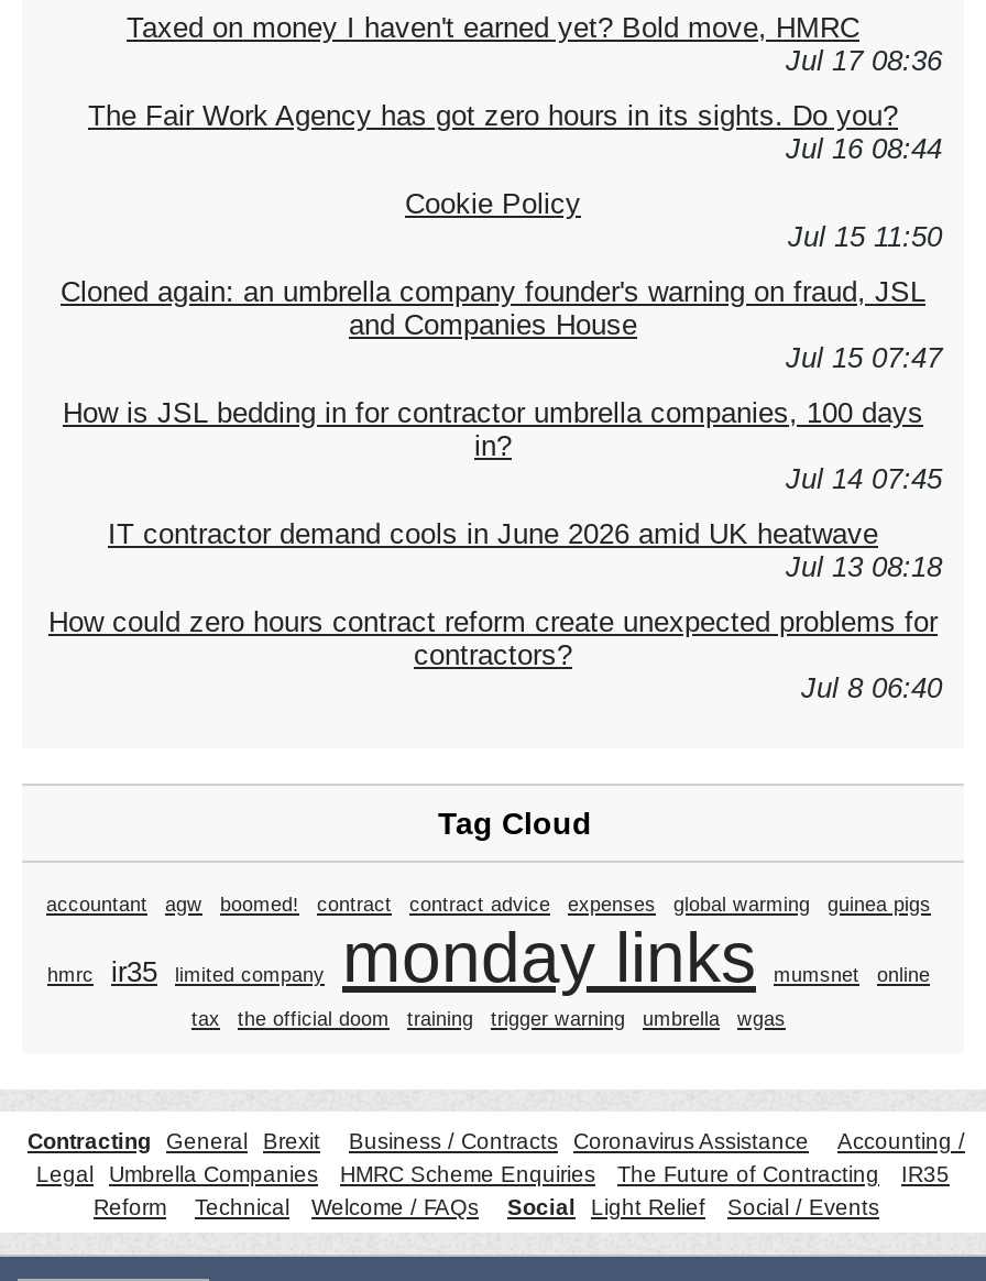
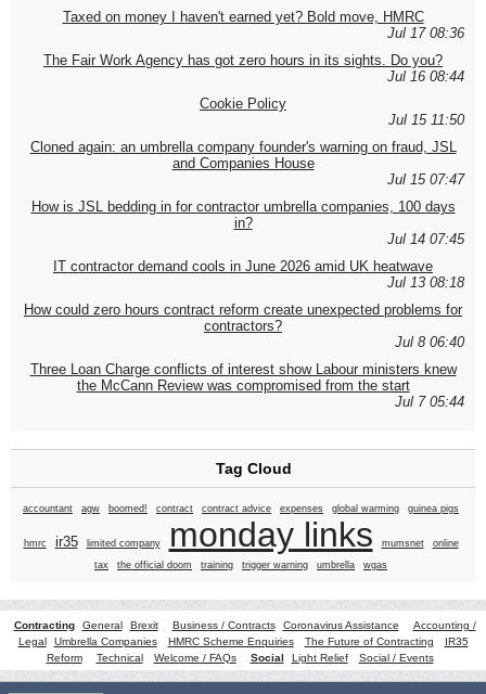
+ Three Loan Charge conflicts of interest show Labour ministers knew
+ the McCann Review was compromised from the start
+ Jul 7 05:44
